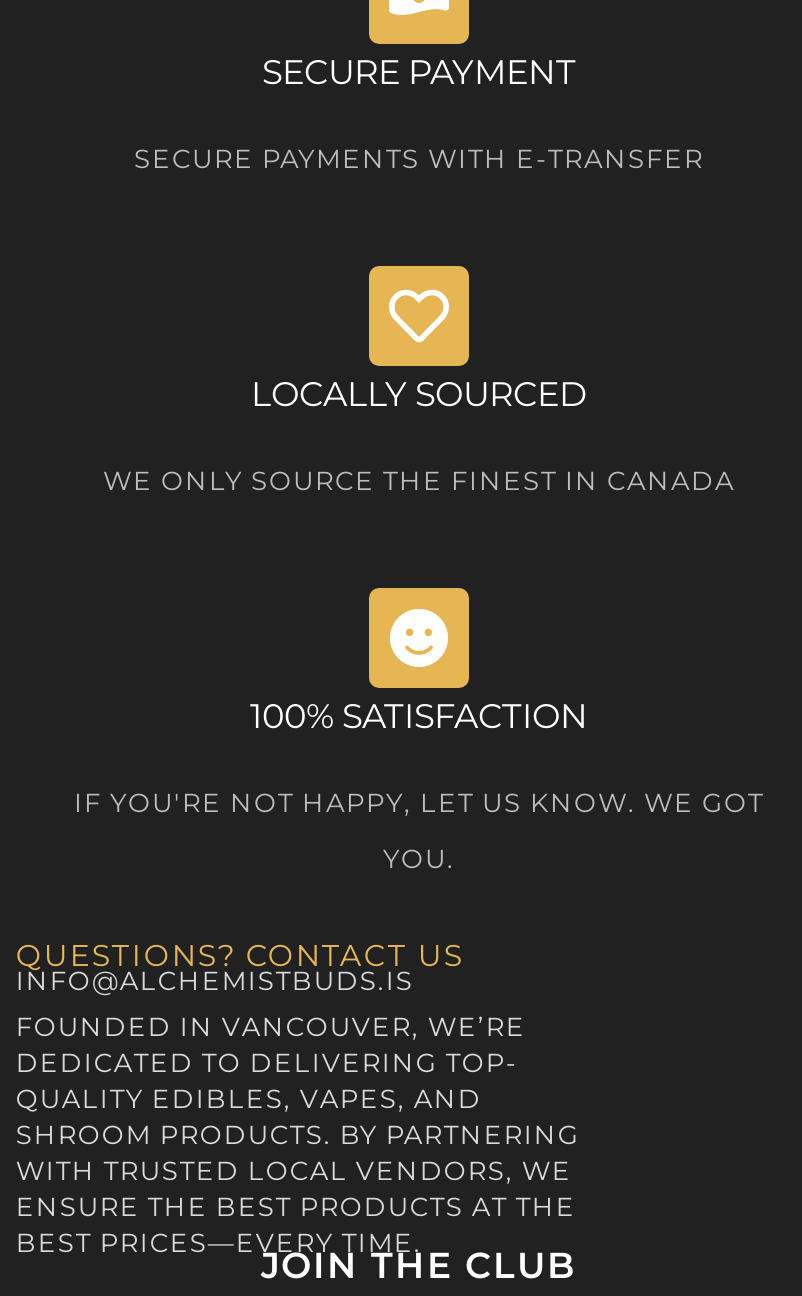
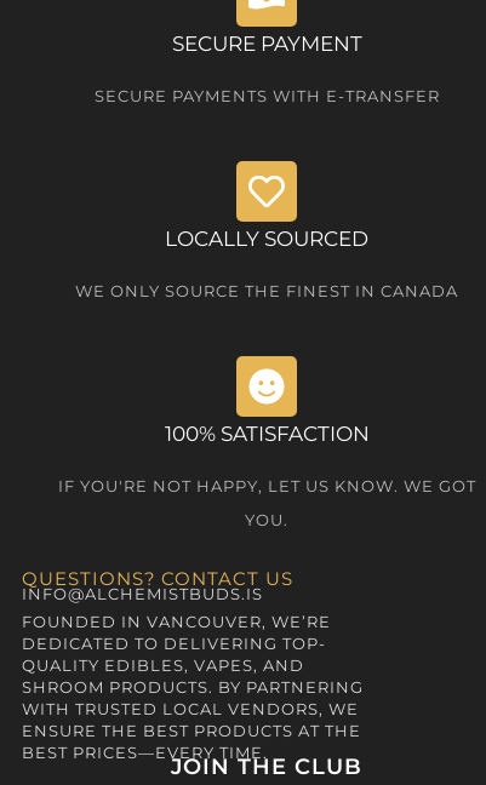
- QUESTIONS? CONTACT
+ QUESTIONS? CONTACT US
